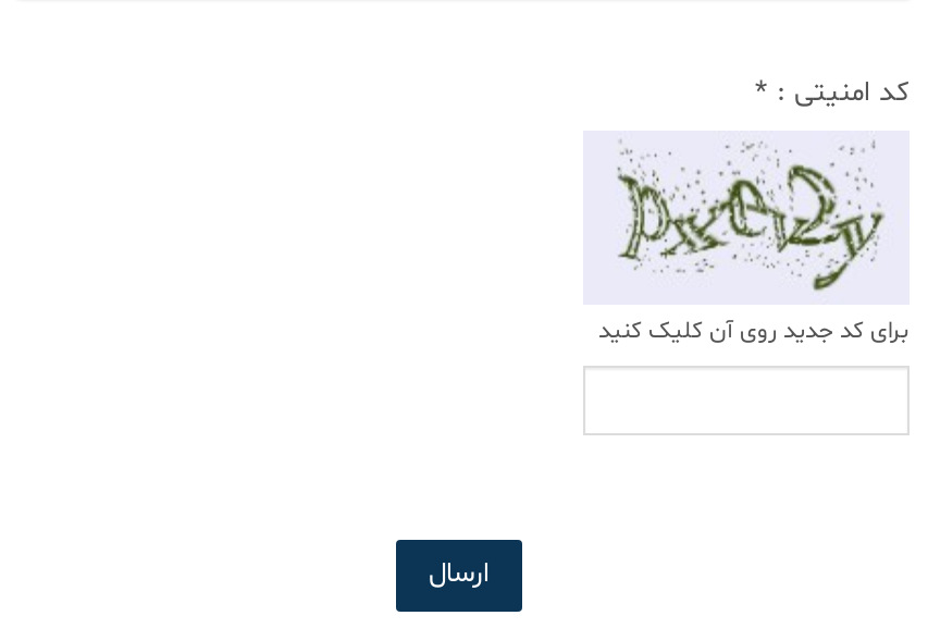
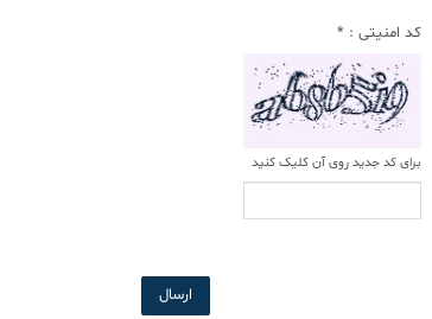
- [image]
+ [image]
